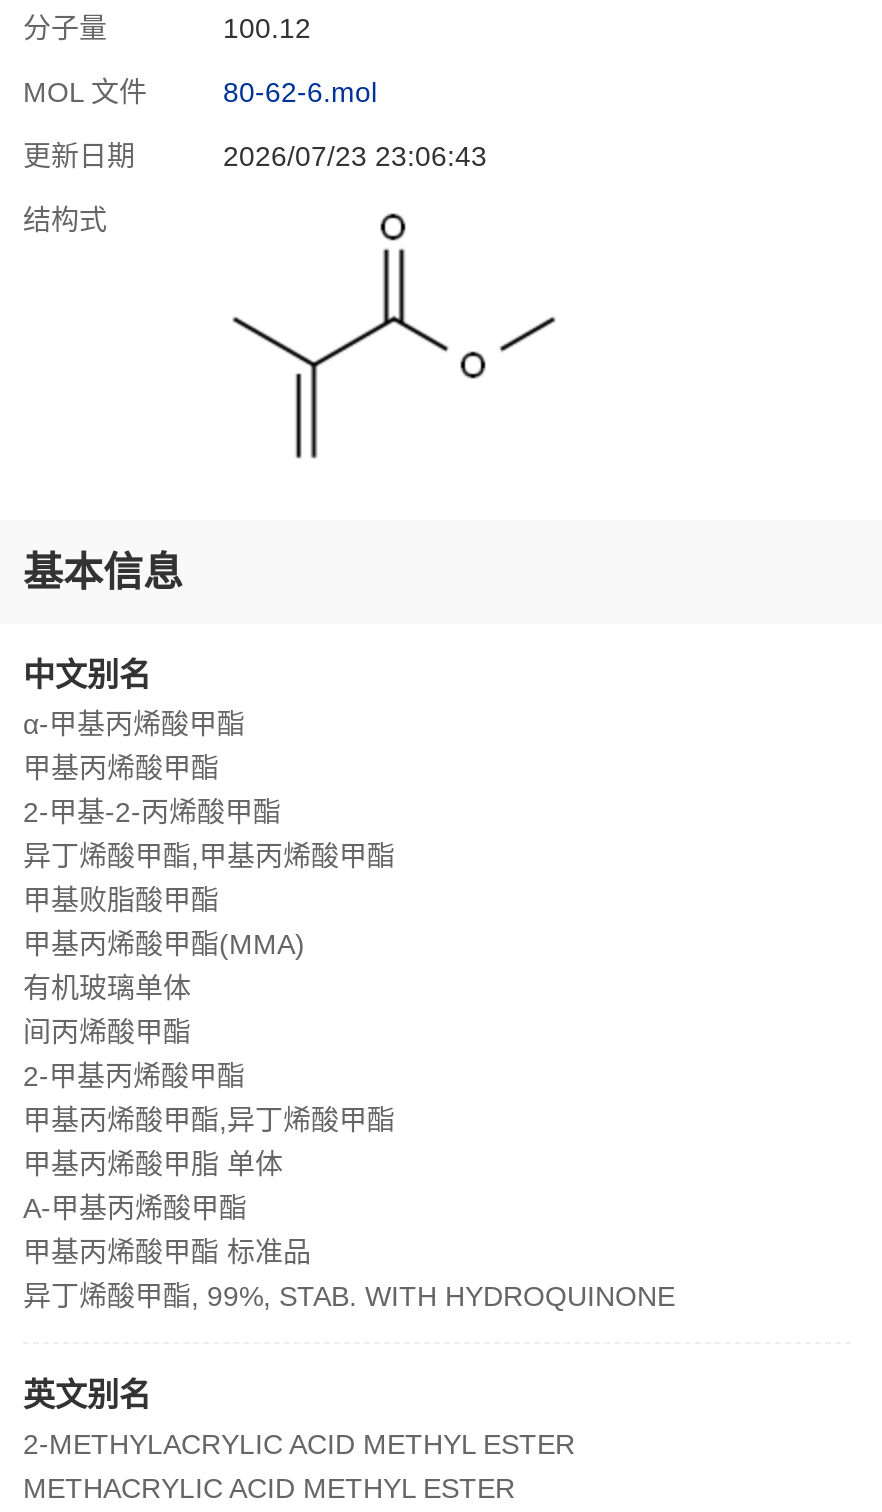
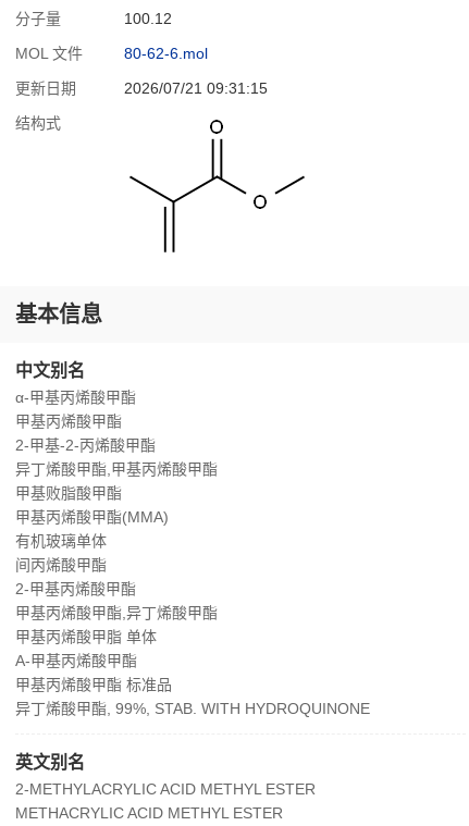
- 2026/07/23 23:06:43
+ 2026/07/21 09:31:15
